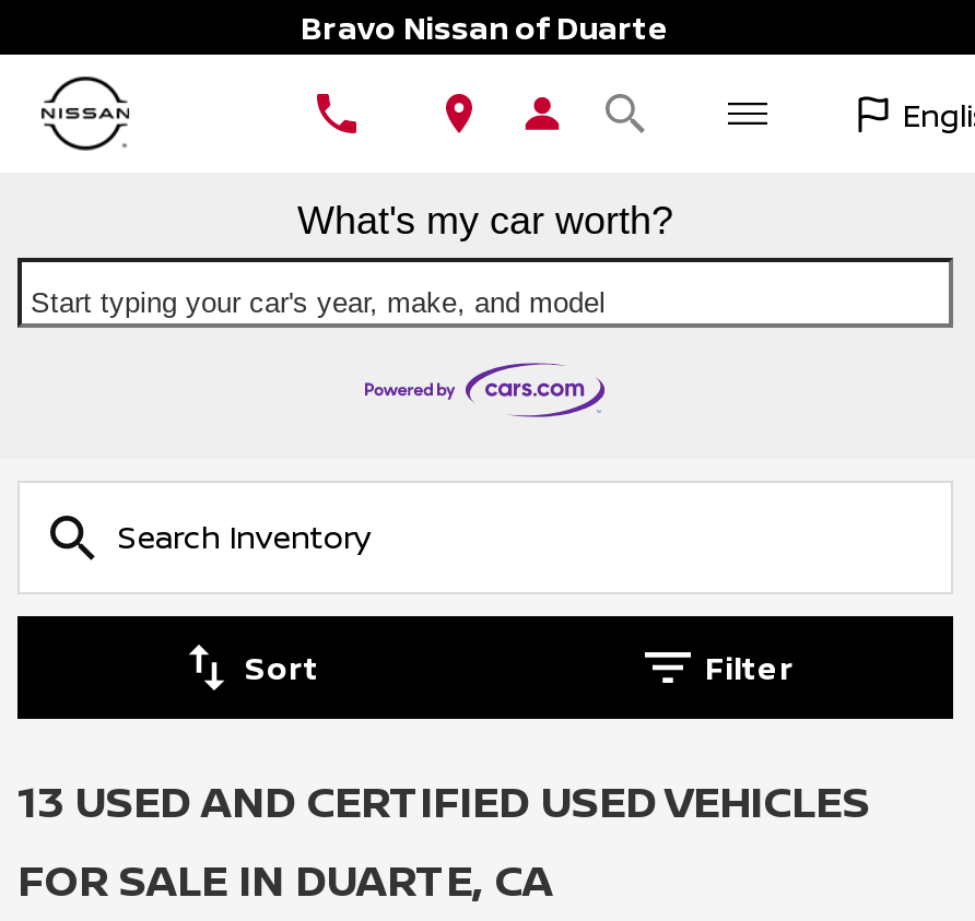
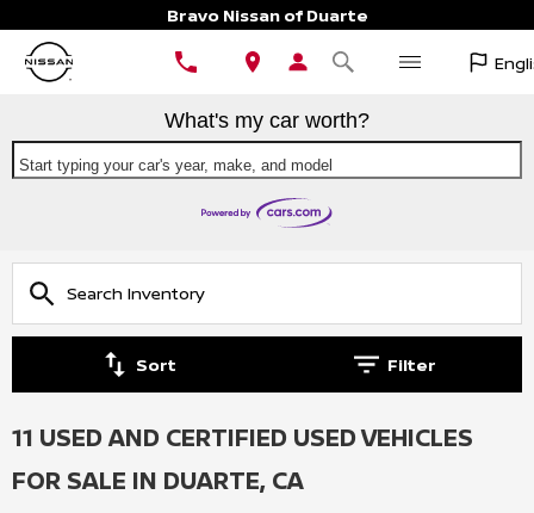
- 13 USED AND CERTIFIED USED VEHICLES
+ 11 USED AND CERTIFIED USED VEHICLES
